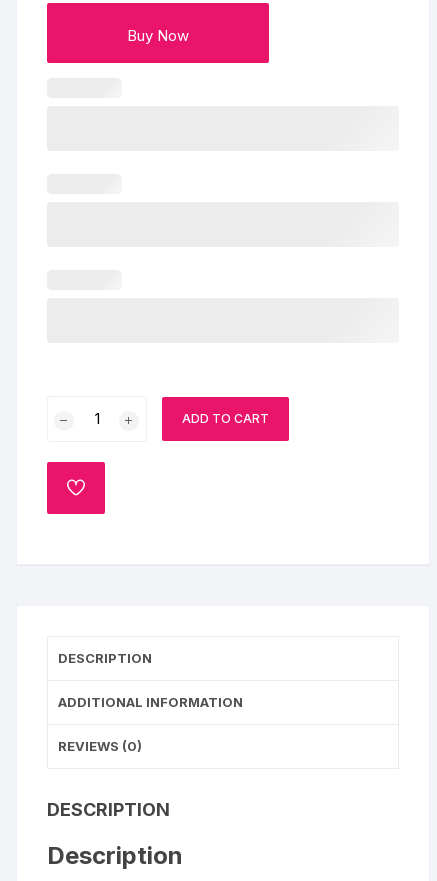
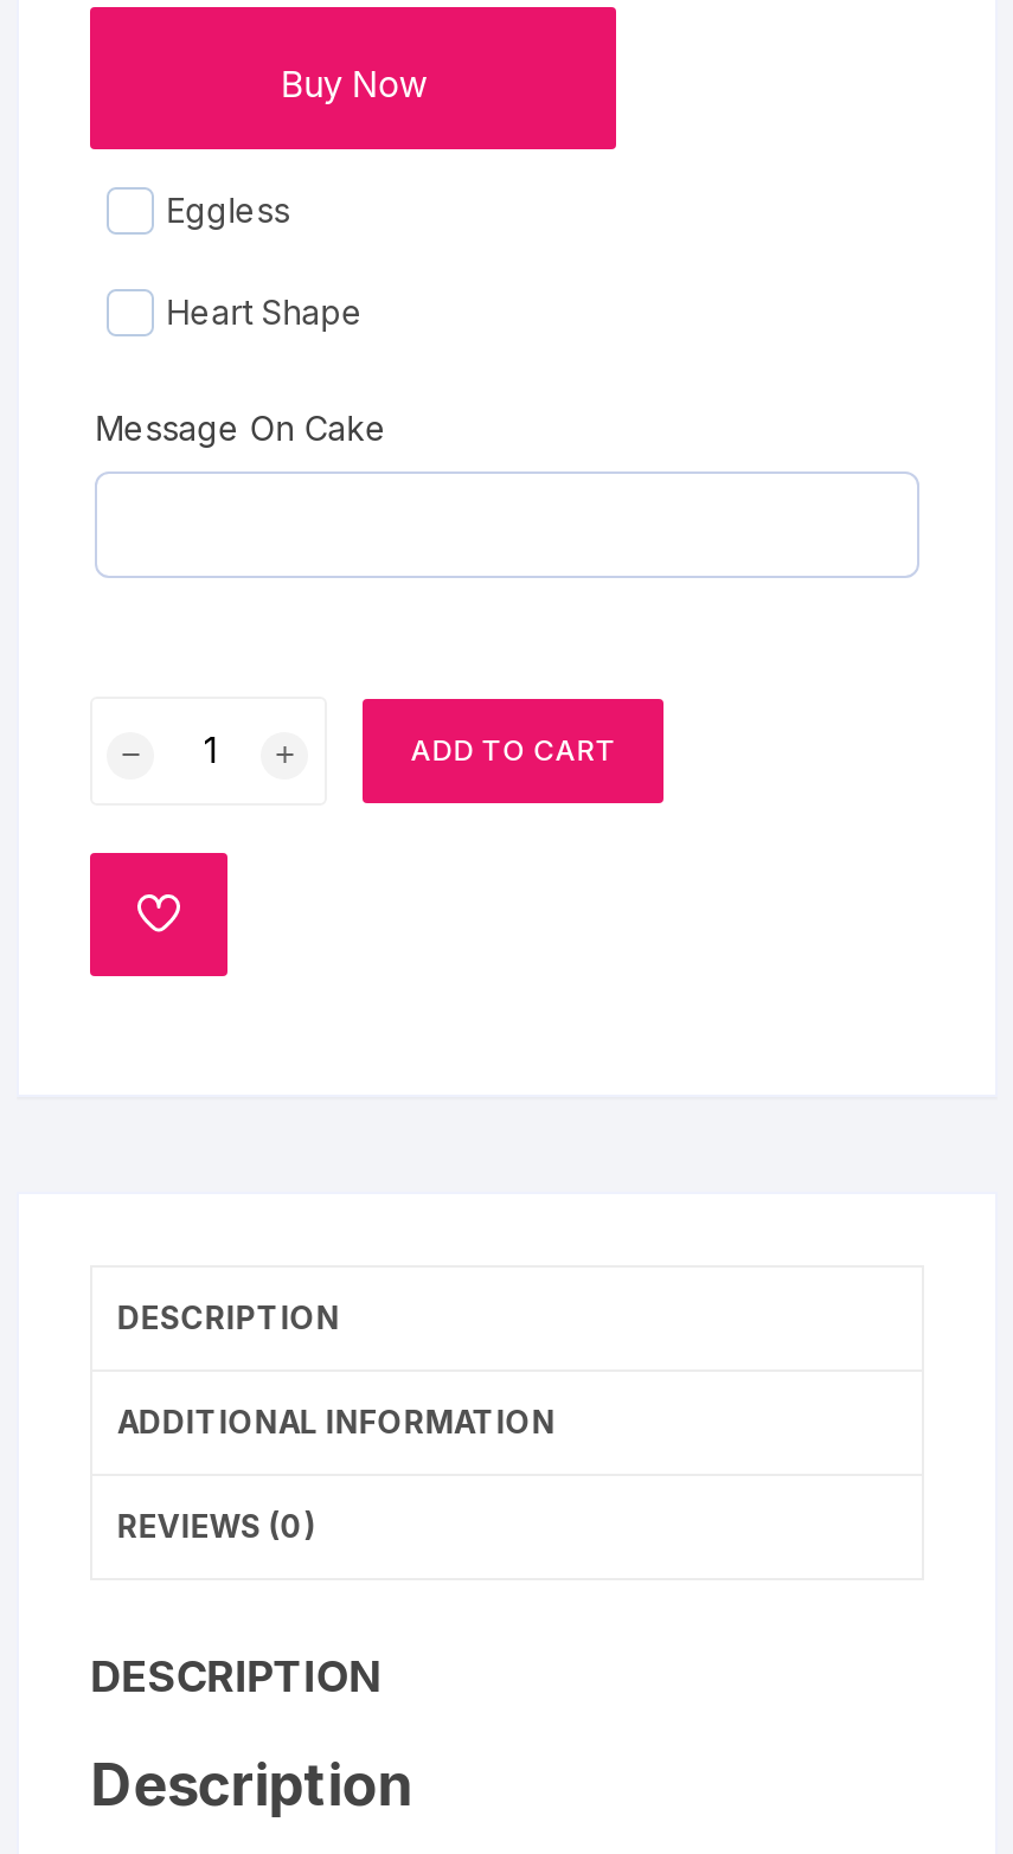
+ Eggless
+ Heart Shape
+ Message On Cake
